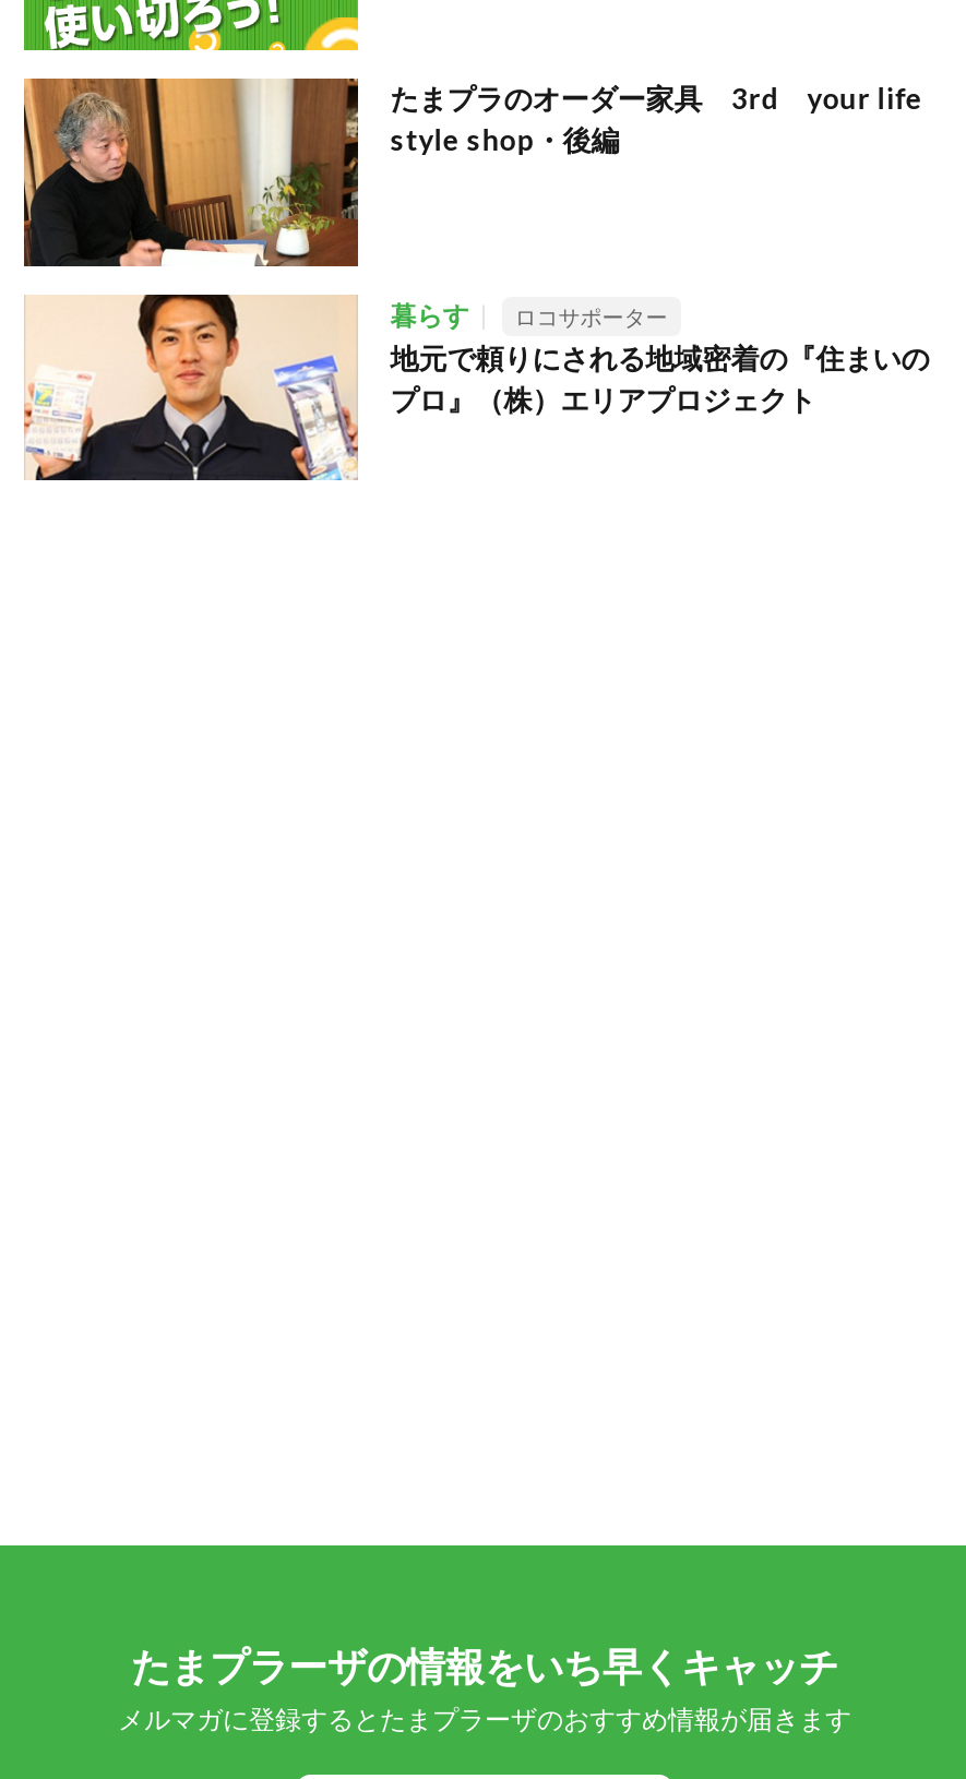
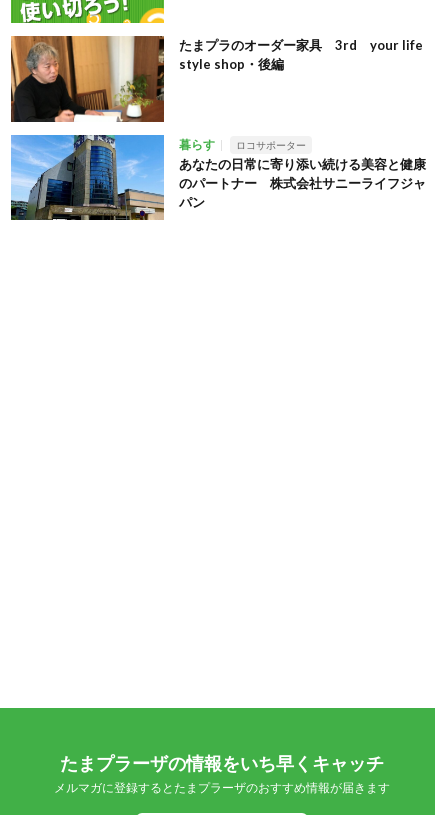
- [image]
- 地元で頼りにされる地域密着の『住まいの
- プロ』（株）エリアプロジェクト
+ [image]
+ あなたの日常に寄り添い続ける美容と健康
+ のパートナー 株式会社サニーライフジャ
+ パン
